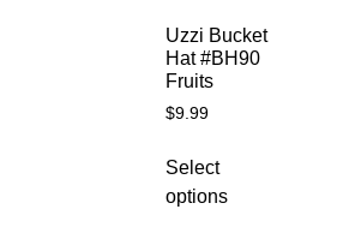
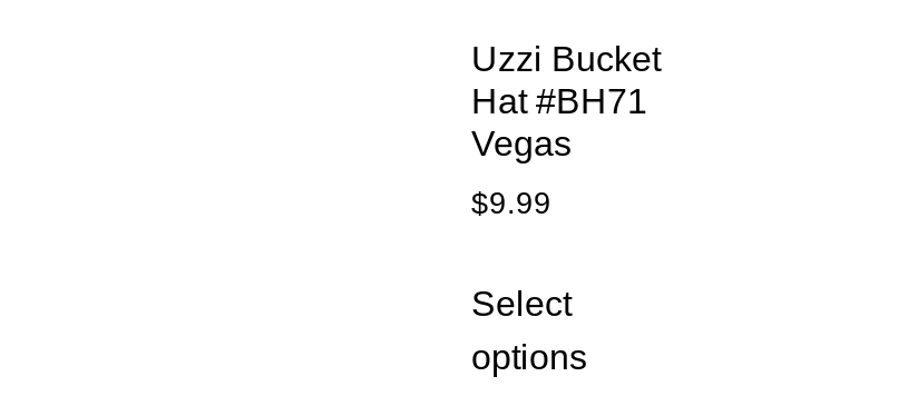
- Hat #BH90
- Fruits
+ Hat #BH71
+ Vegas
